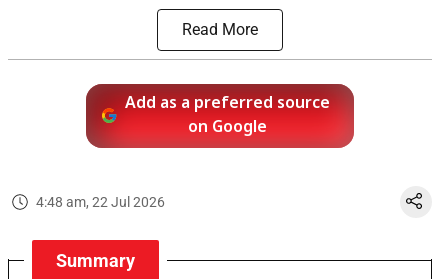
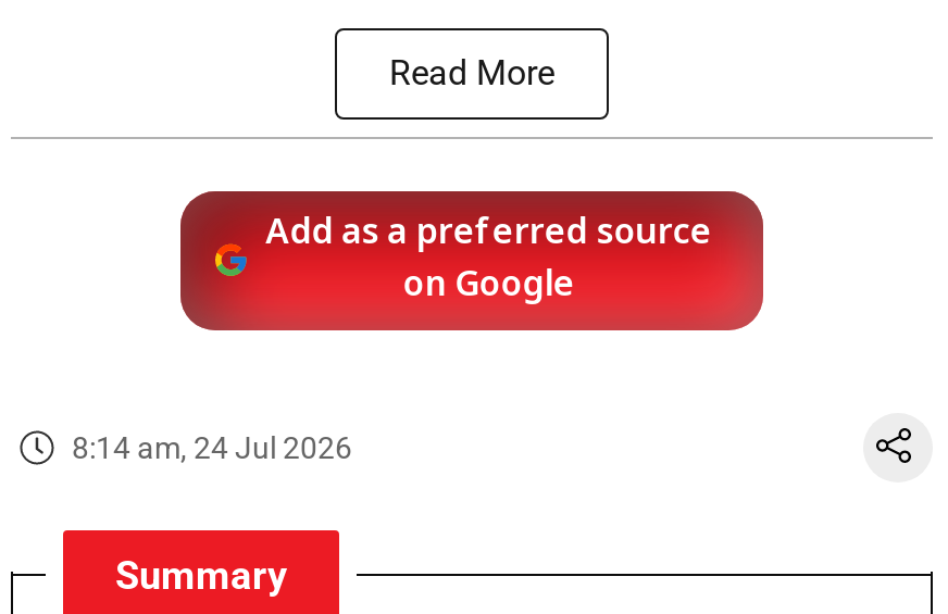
- 4:48 am, 22 Jul 2026
+ 8:14 am, 24 Jul 2026
